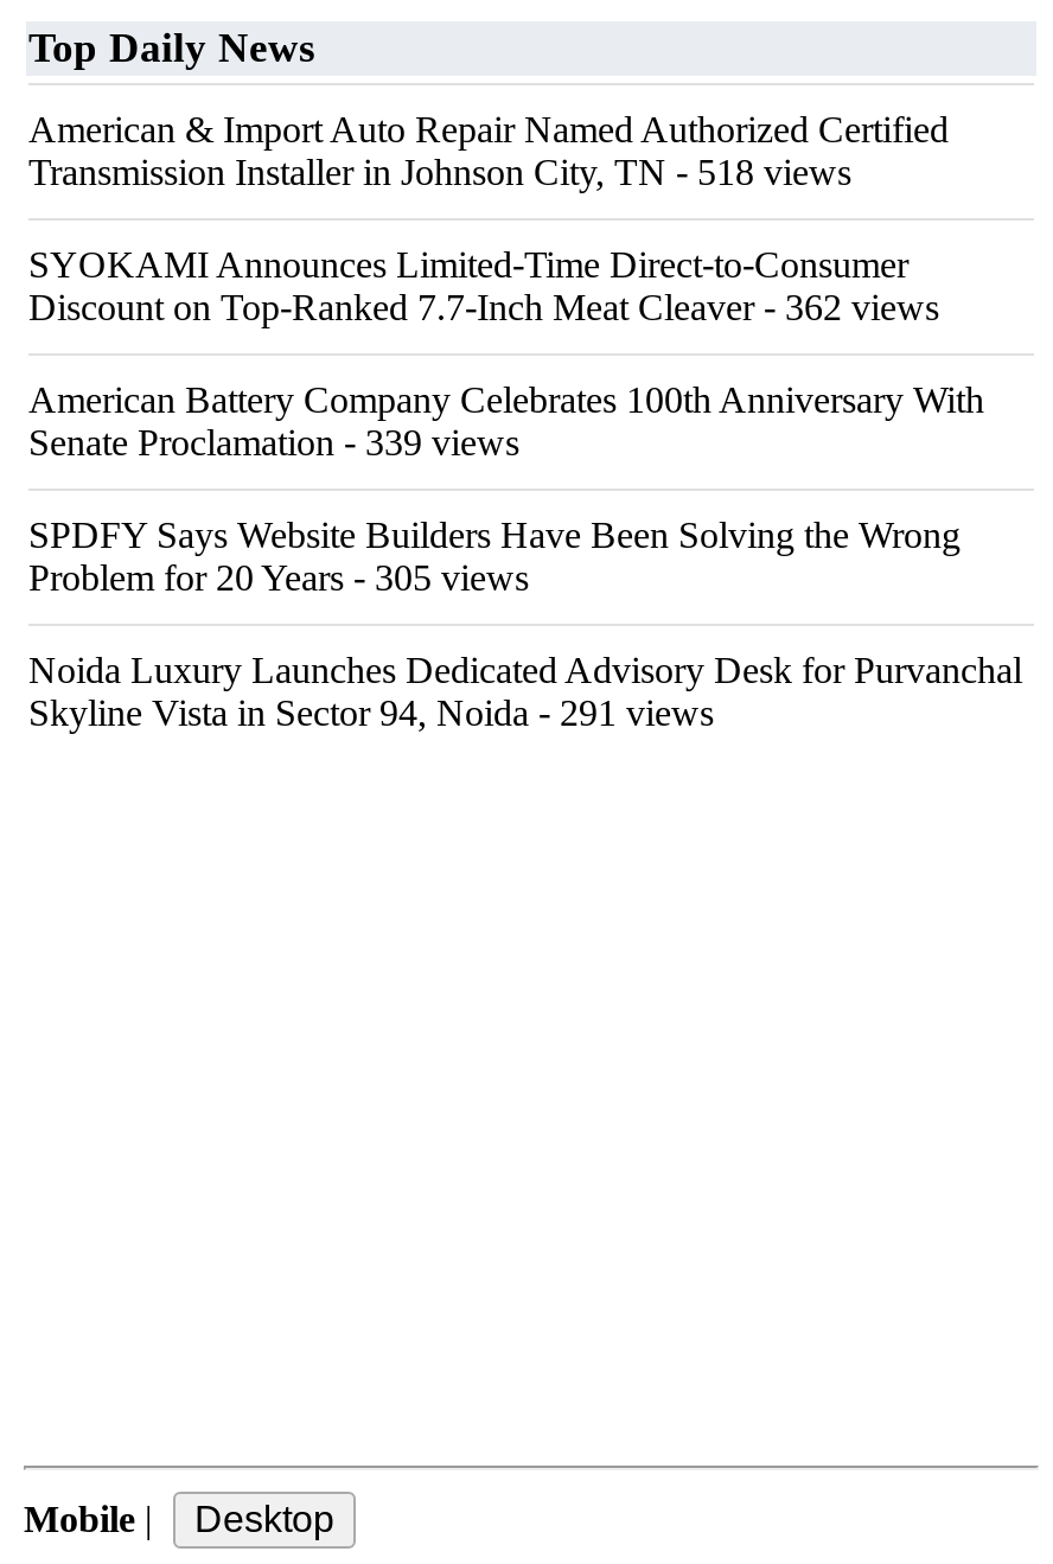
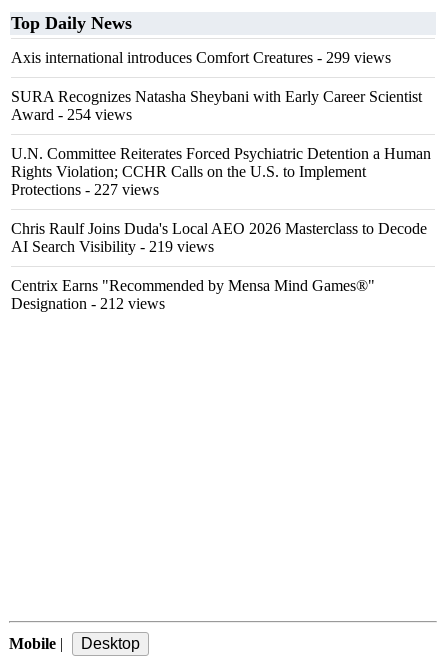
- American & Import Auto Repair Named Authorized Certified
- Transmission Installer in Johnson City, TN - 518 views
+ Axis international introduces Comfort Creatures - 299 views

- SYOKAMI Announces Limited-Time Direct-to-Consumer
- Discount on Top-Ranked 7.7-Inch Meat Cleaver - 362 views
+ SURA Recognizes Natasha Sheybani with Early Career Scientist
+ Award - 254 views

- American Battery Company Celebrates 100th Anniversary With
- Senate Proclamation - 339 views
+ U.N. Committee Reiterates Forced Psychiatric Detention a Human
+ Rights Violation; CCHR Calls on the U.S. to Implement
+ Protections - 227 views

- SPDFY Says Website Builders Have Been Solving the Wrong
- Problem for 20 Years - 305 views
+ Chris Raulf Joins Duda's Local AEO 2026 Masterclass to Decode
+ AI Search Visibility - 219 views

- Noida Luxury Launches Dedicated Advisory Desk for Purvanchal
- Skyline Vista in Sector 94, Noida - 291 views
+ Centrix Earns "Recommended by Mensa Mind Games®"
+ Designation - 212 views
